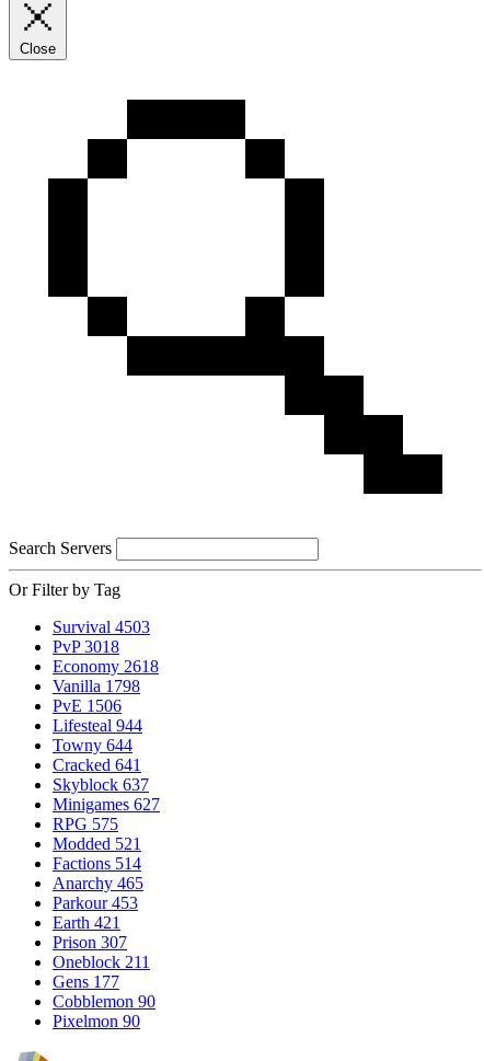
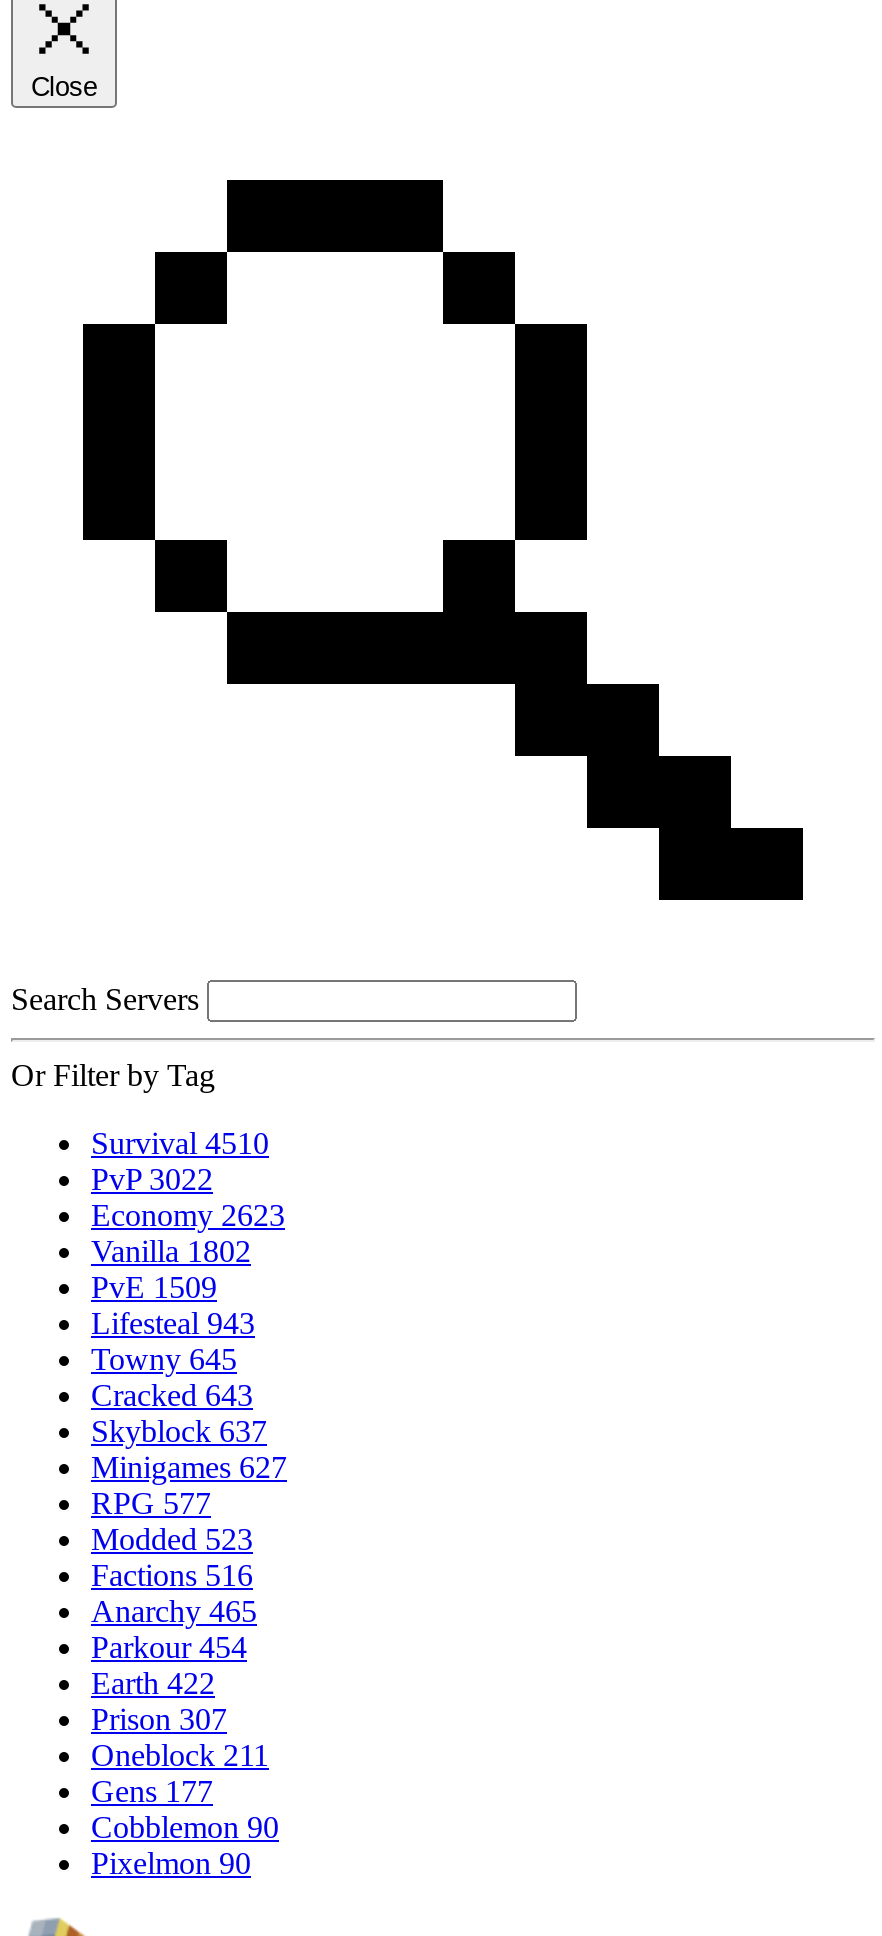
- Survival 4503
+ Survival 4510

- PvP 3018
+ PvP 3022

- Economy 2618
+ Economy 2623

- Vanilla 1798
+ Vanilla 1802

- PvE 1506
+ PvE 1509

- Lifesteal 944
+ Lifesteal 943

- Towny 644
+ Towny 645

- Cracked 641
+ Cracked 643

- RPG 575
+ RPG 577

- Modded 521
+ Modded 523

- Factions 514
+ Factions 516

- Parkour 453
+ Parkour 454

- Earth 421
+ Earth 422
